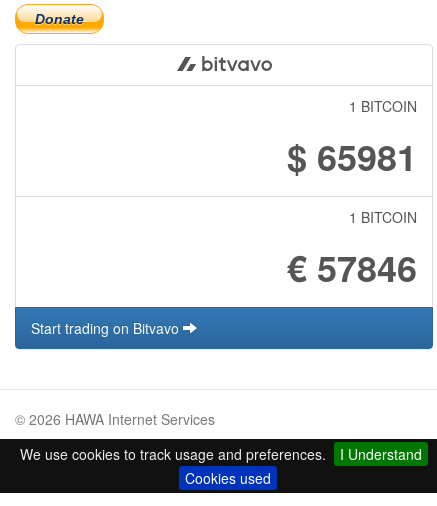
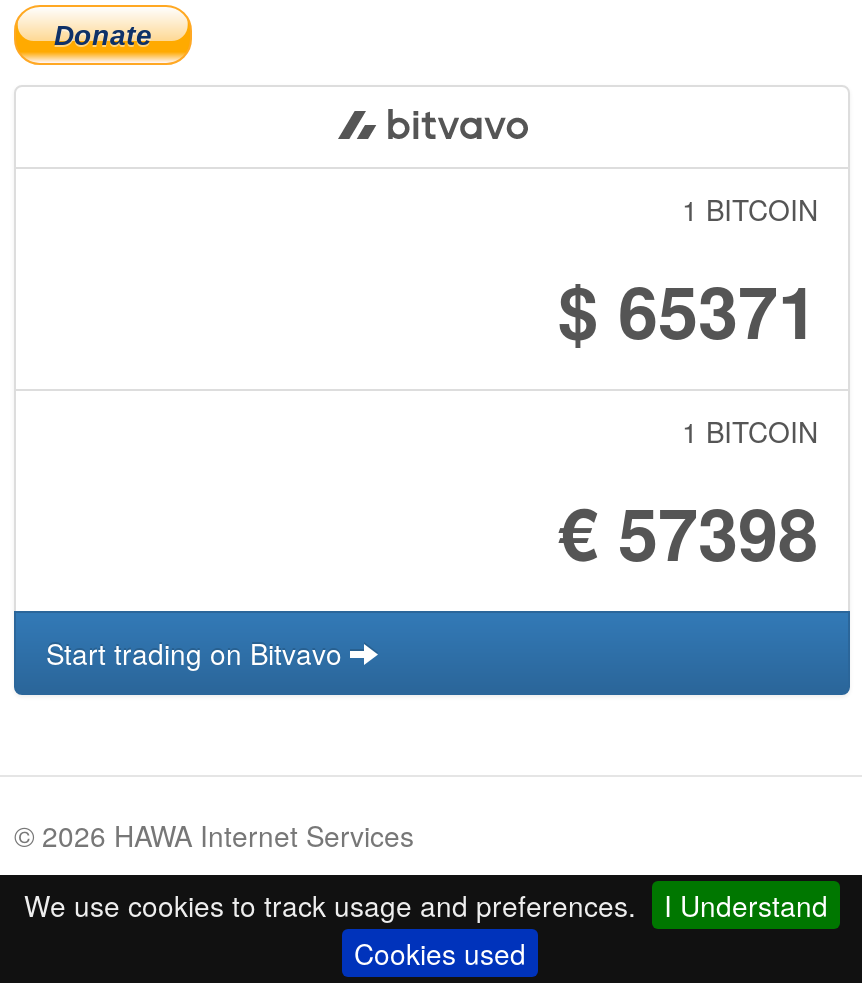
- $ 65981
+ $ 65371

- € 57846
+ € 57398
